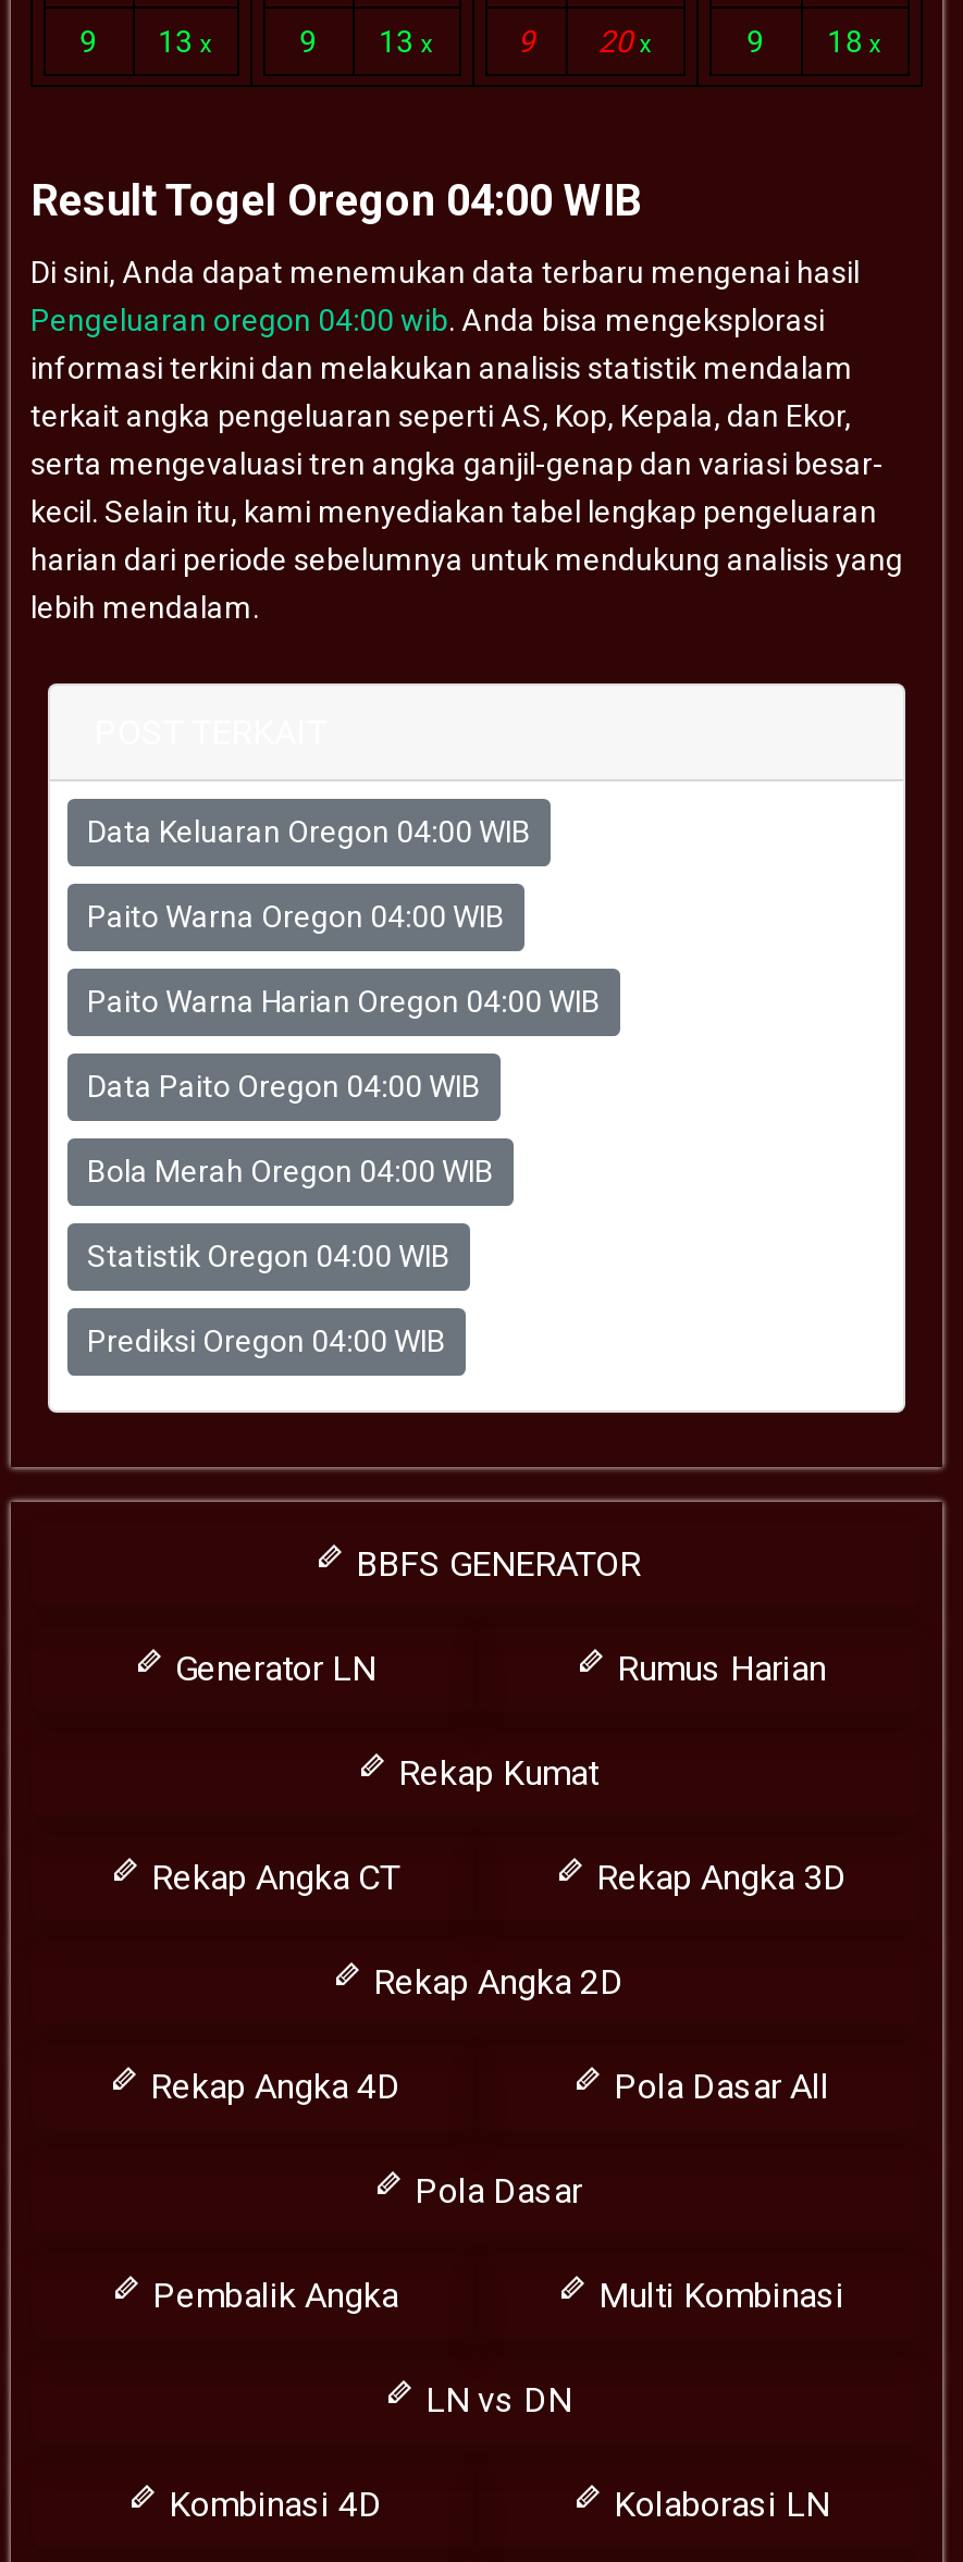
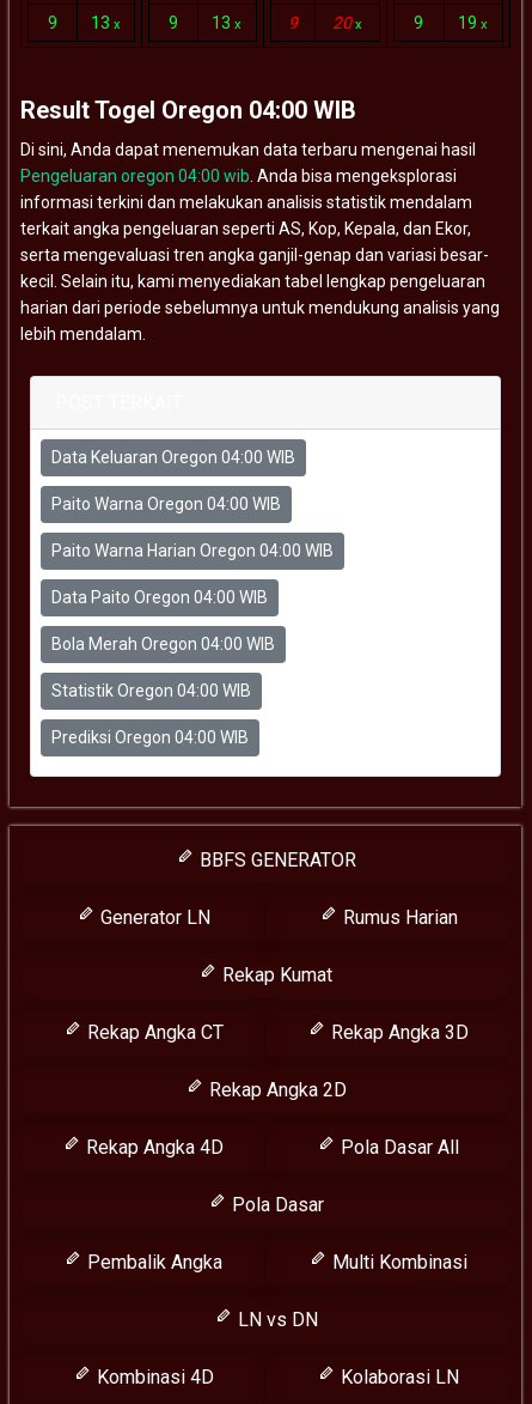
- 9 18 x
+ 9 19 x
